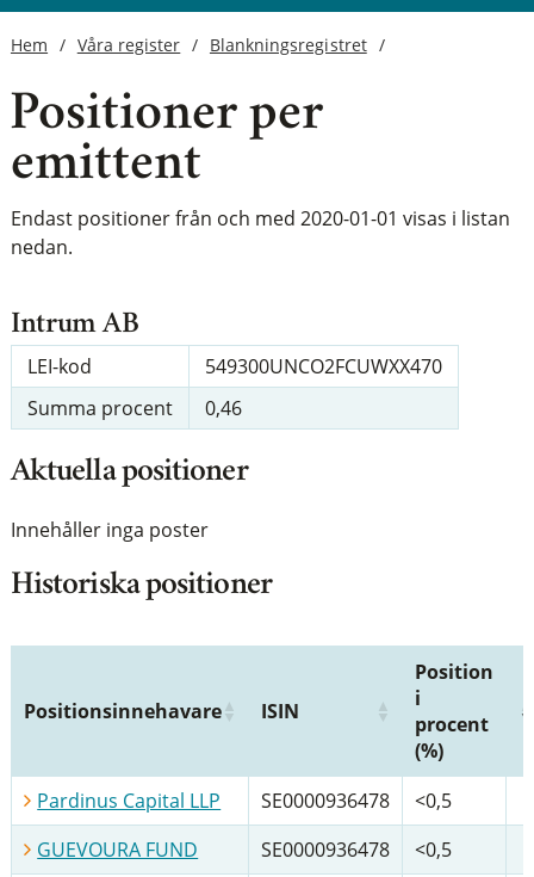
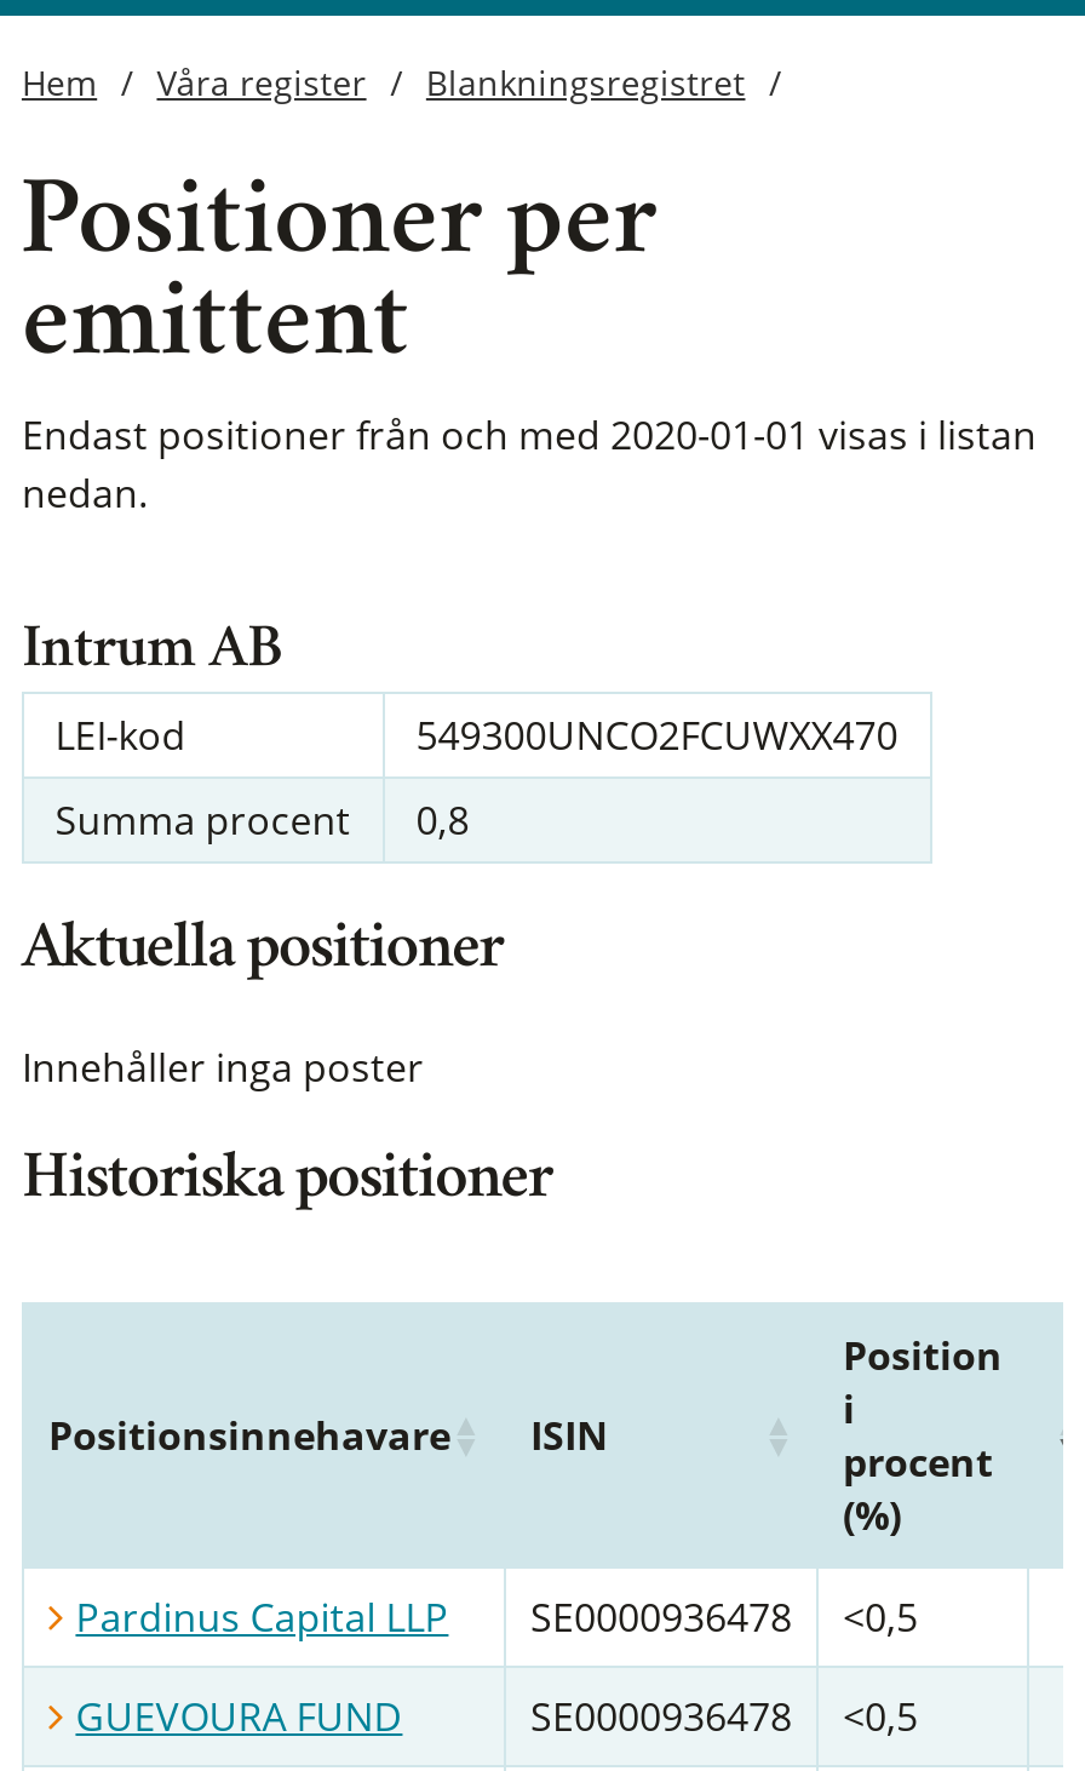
- Summa procent 0,46
+ Summa procent 0,8
